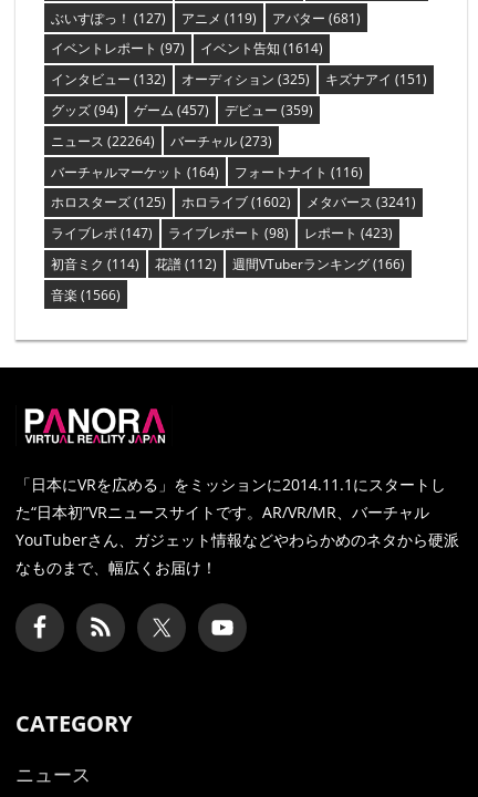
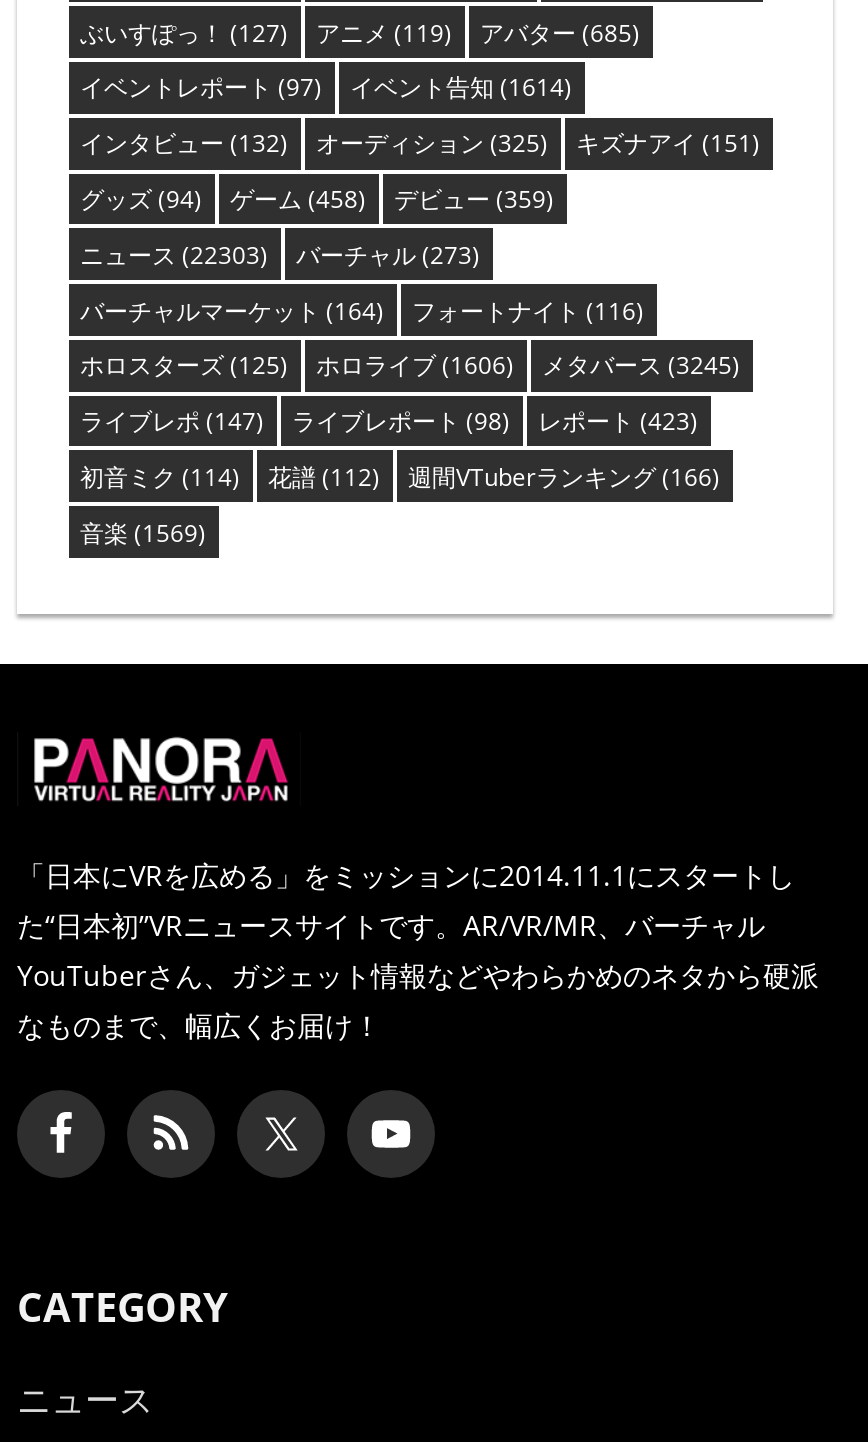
- ぶいすぽっ！(127) アニメ(119) アバター(681)
+ ぶいすぽっ！(127) アニメ(119) アバター(685)

- グッズ(94) ゲーム(457) デビュー(359)
+ グッズ(94) ゲーム(458) デビュー(359)

- ニュース(22264) バーチャル(273)
+ ニュース(22303) バーチャル(273)

- ホロライブ(1602)
+ ホロライブ(1606)

- メタバース(3241)
+ メタバース(3245)

- 音楽(1566)
+ 音楽(1569)
